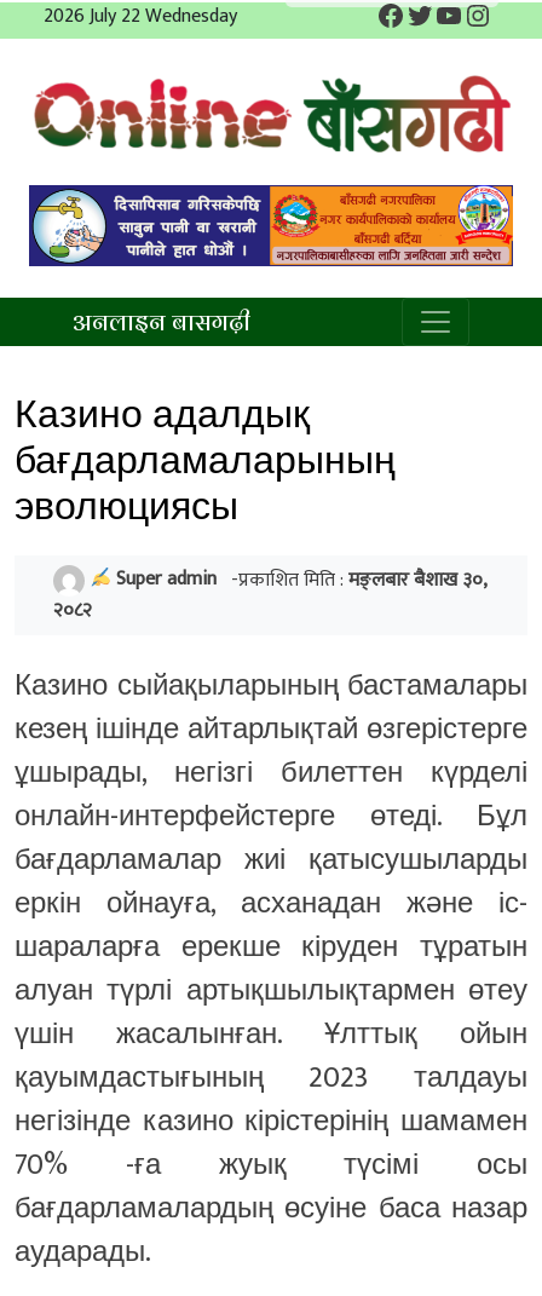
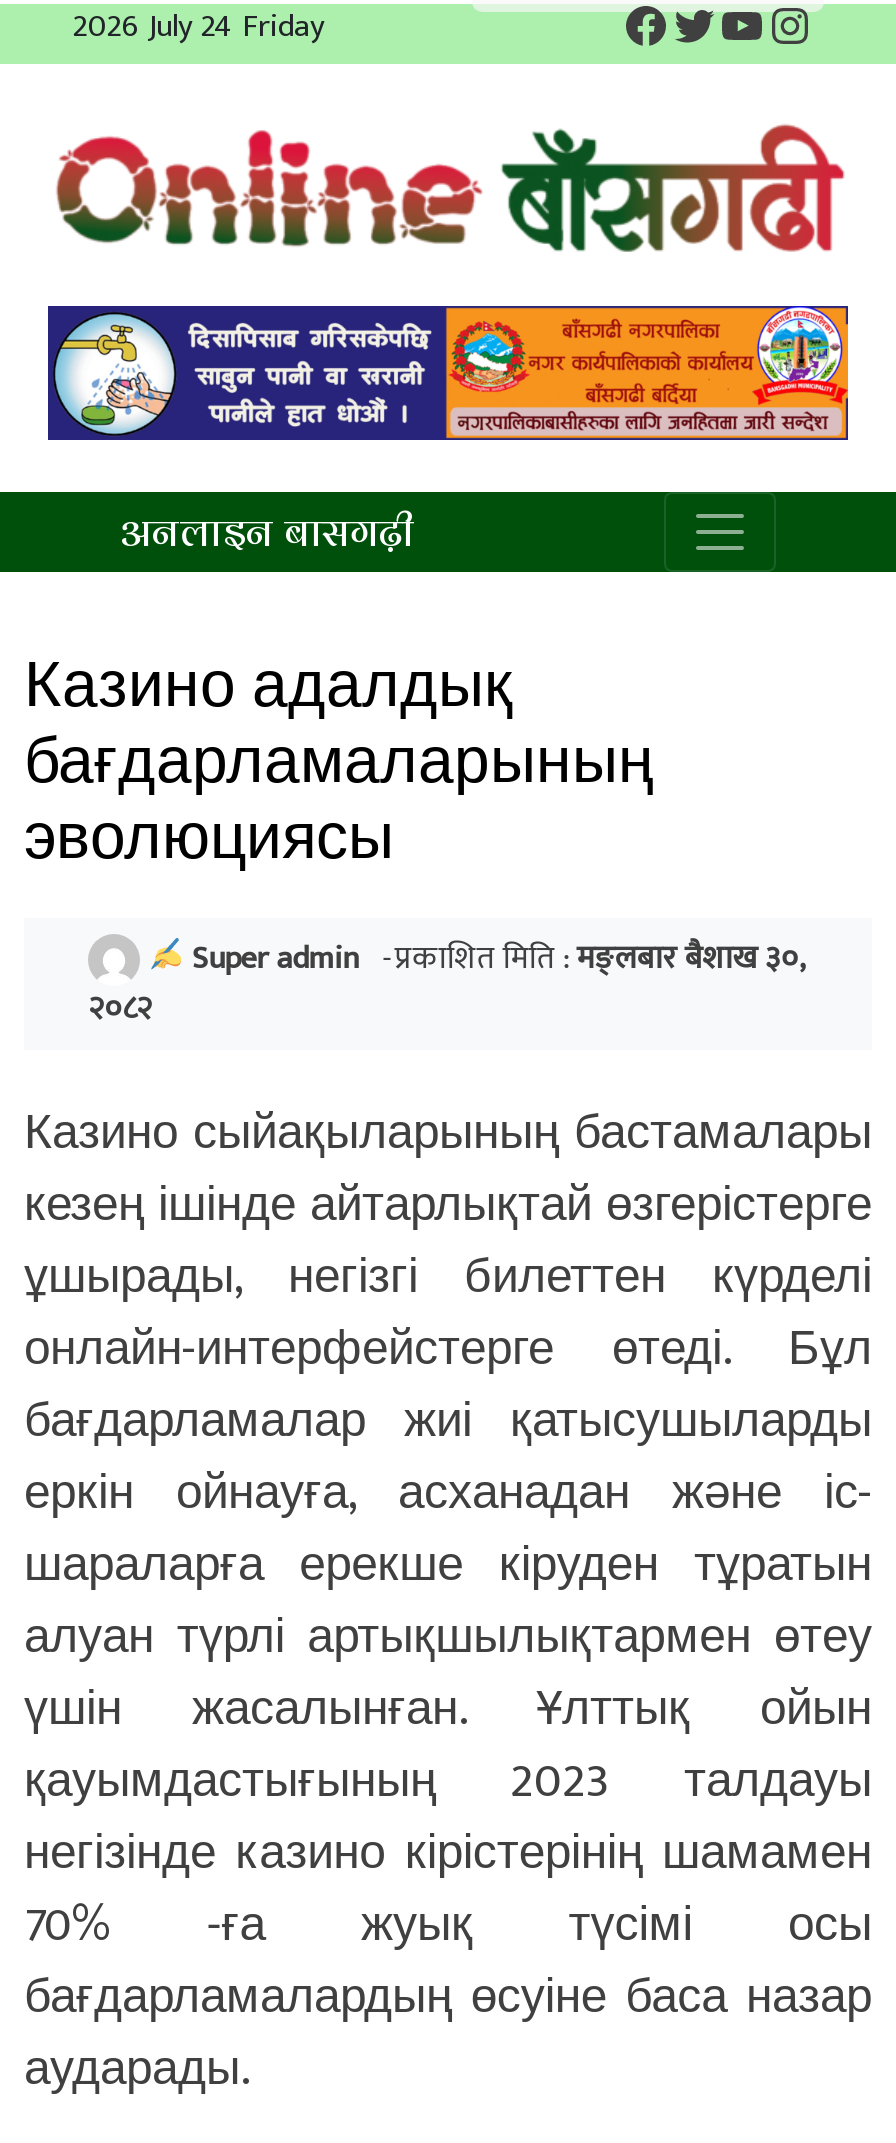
- 2026 July 22 Wednesday
+ 2026 July 24 Friday
